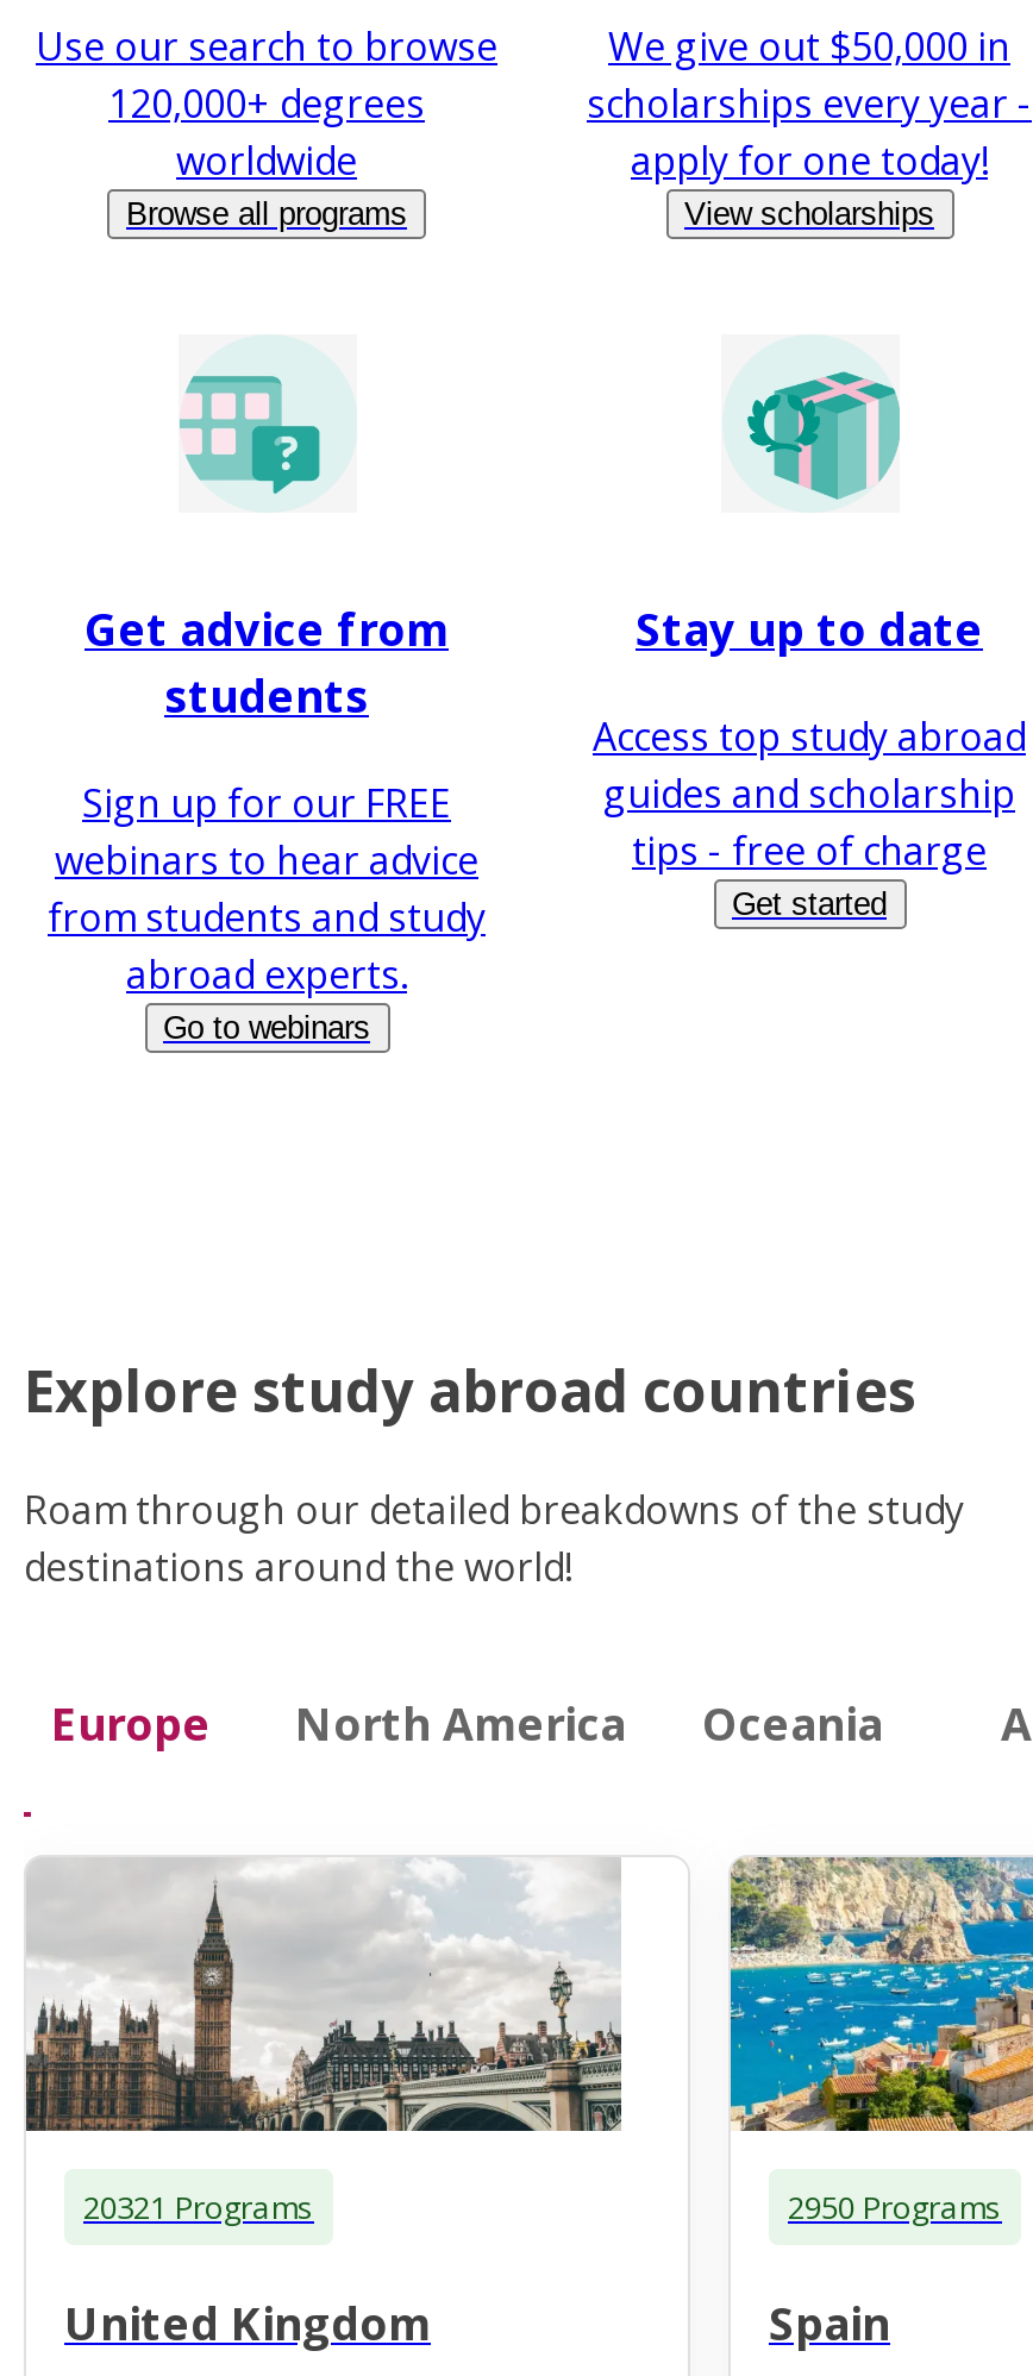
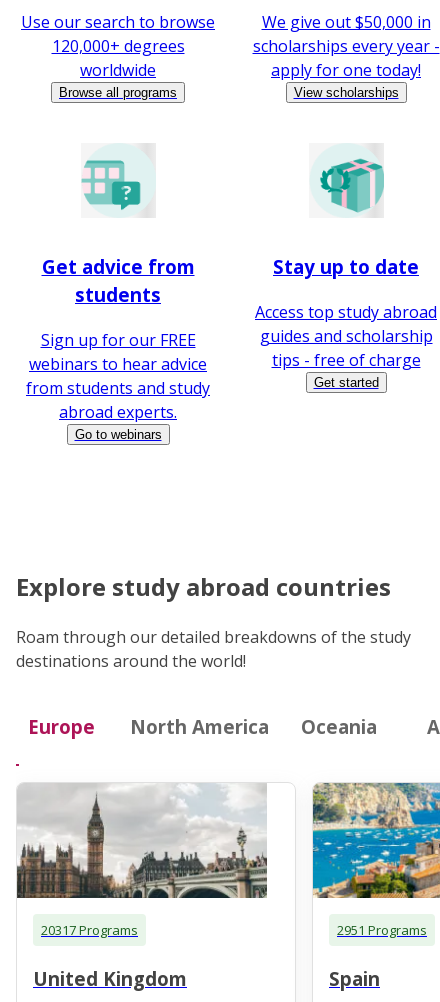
- 20321 Programs
+ 20317 Programs

- 2950 Programs
+ 2951 Programs
